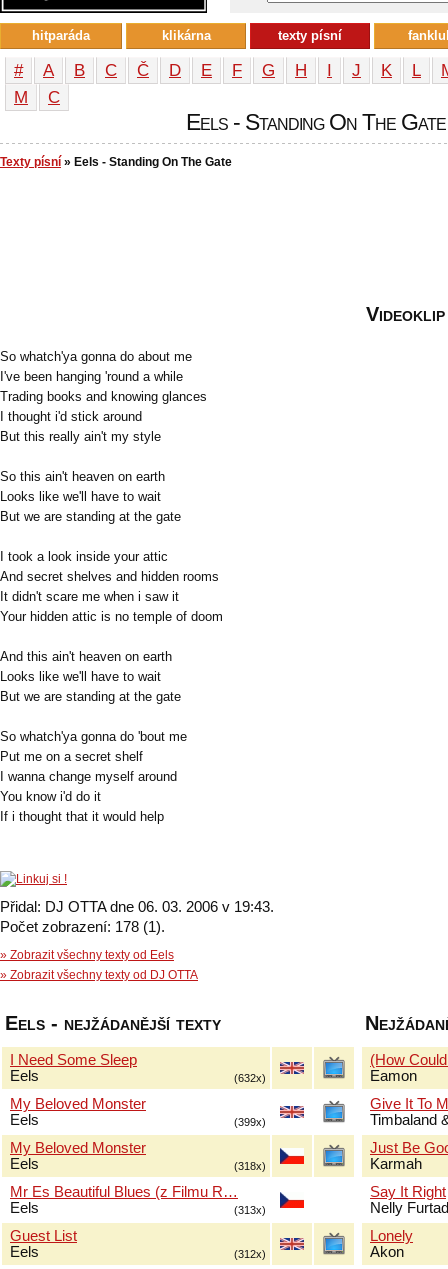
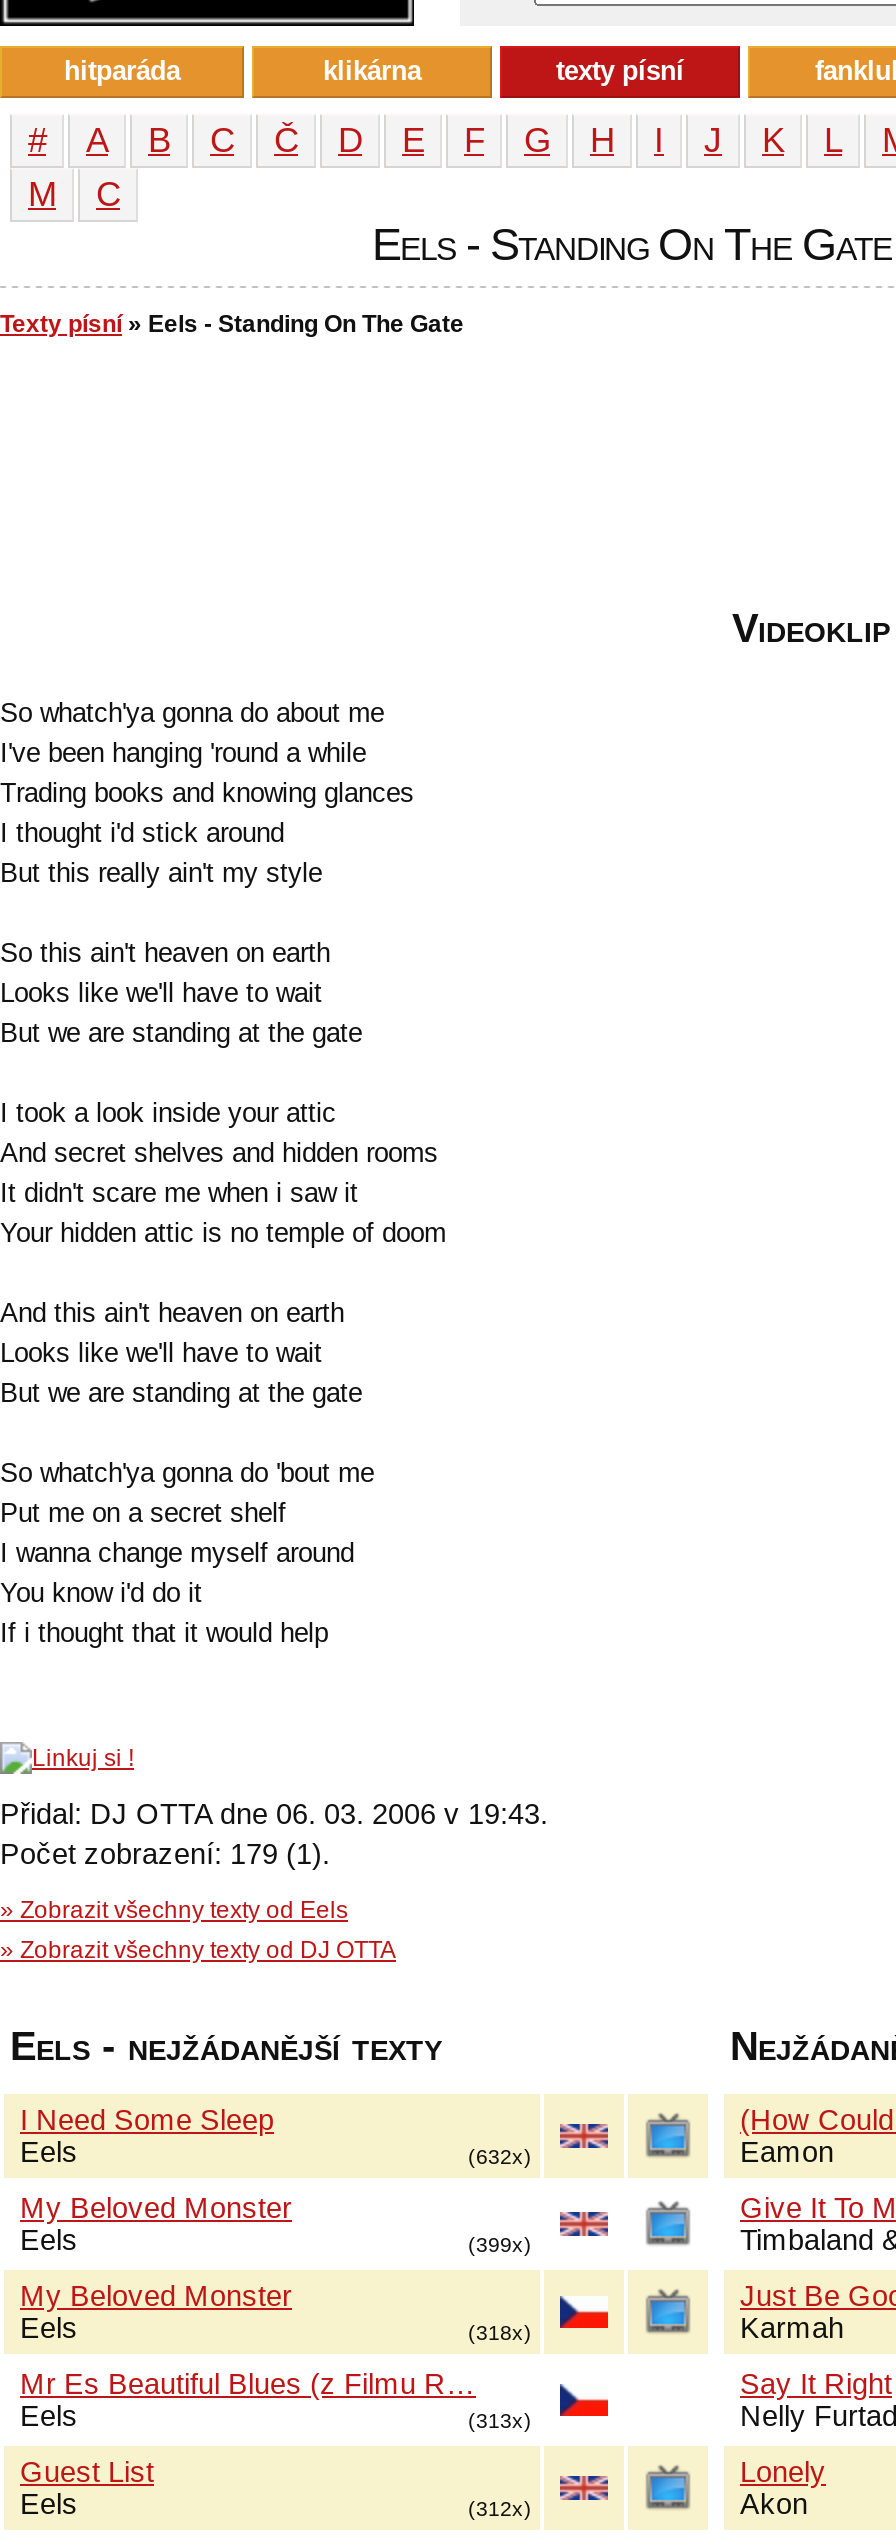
- Počet zobrazení: 178 (1).
+ Počet zobrazení: 179 (1).
